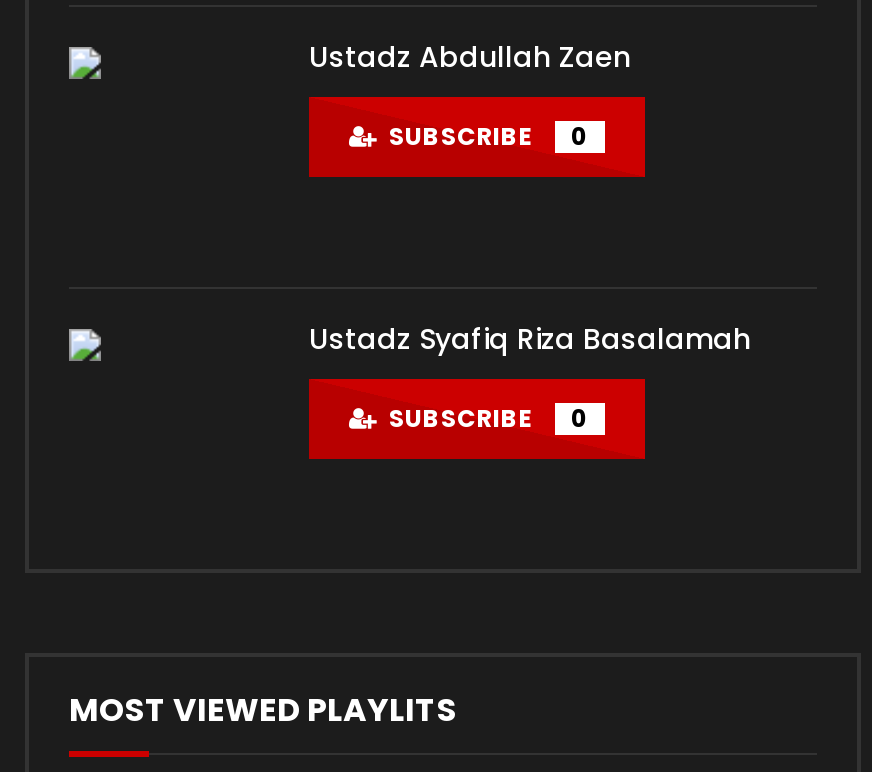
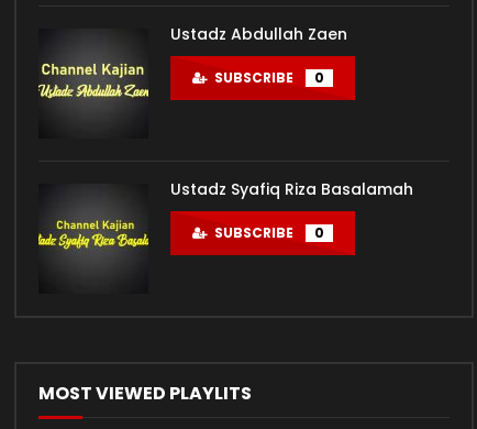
+ [image]

+ [image]
